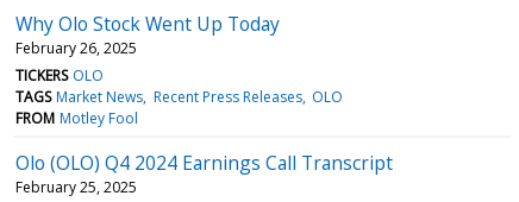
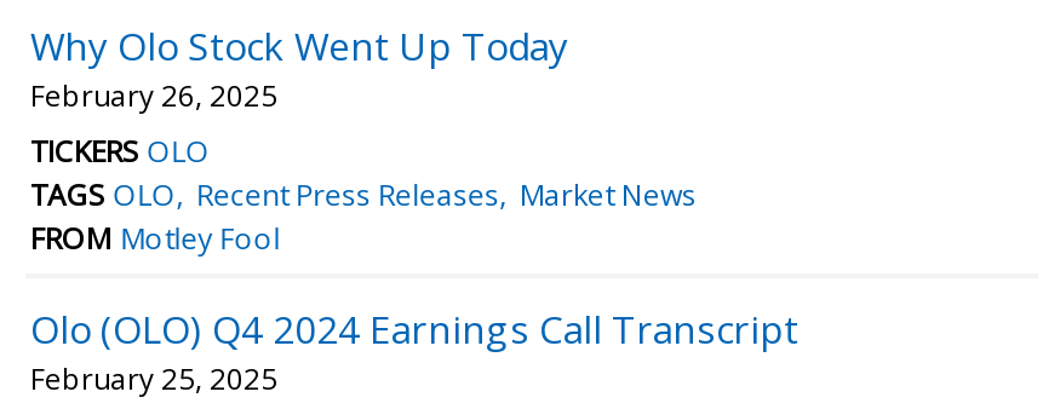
- TAGS Market News Recent Press Releases OLO
+ TAGS OLO Recent Press Releases Market News
